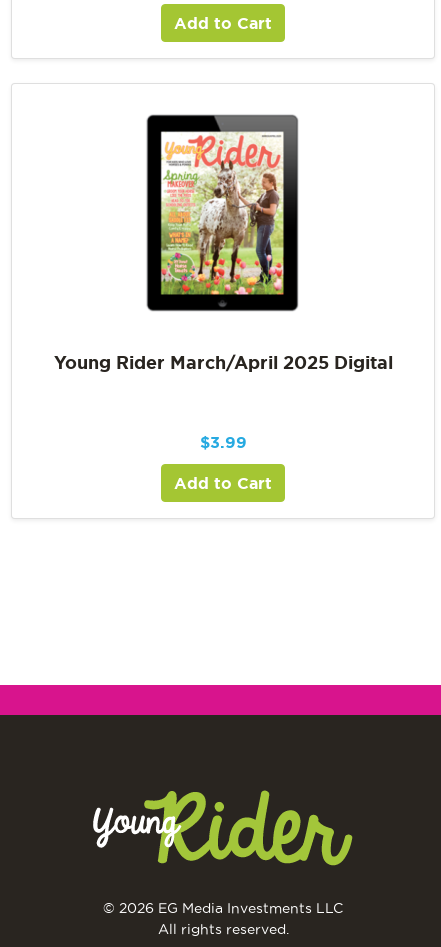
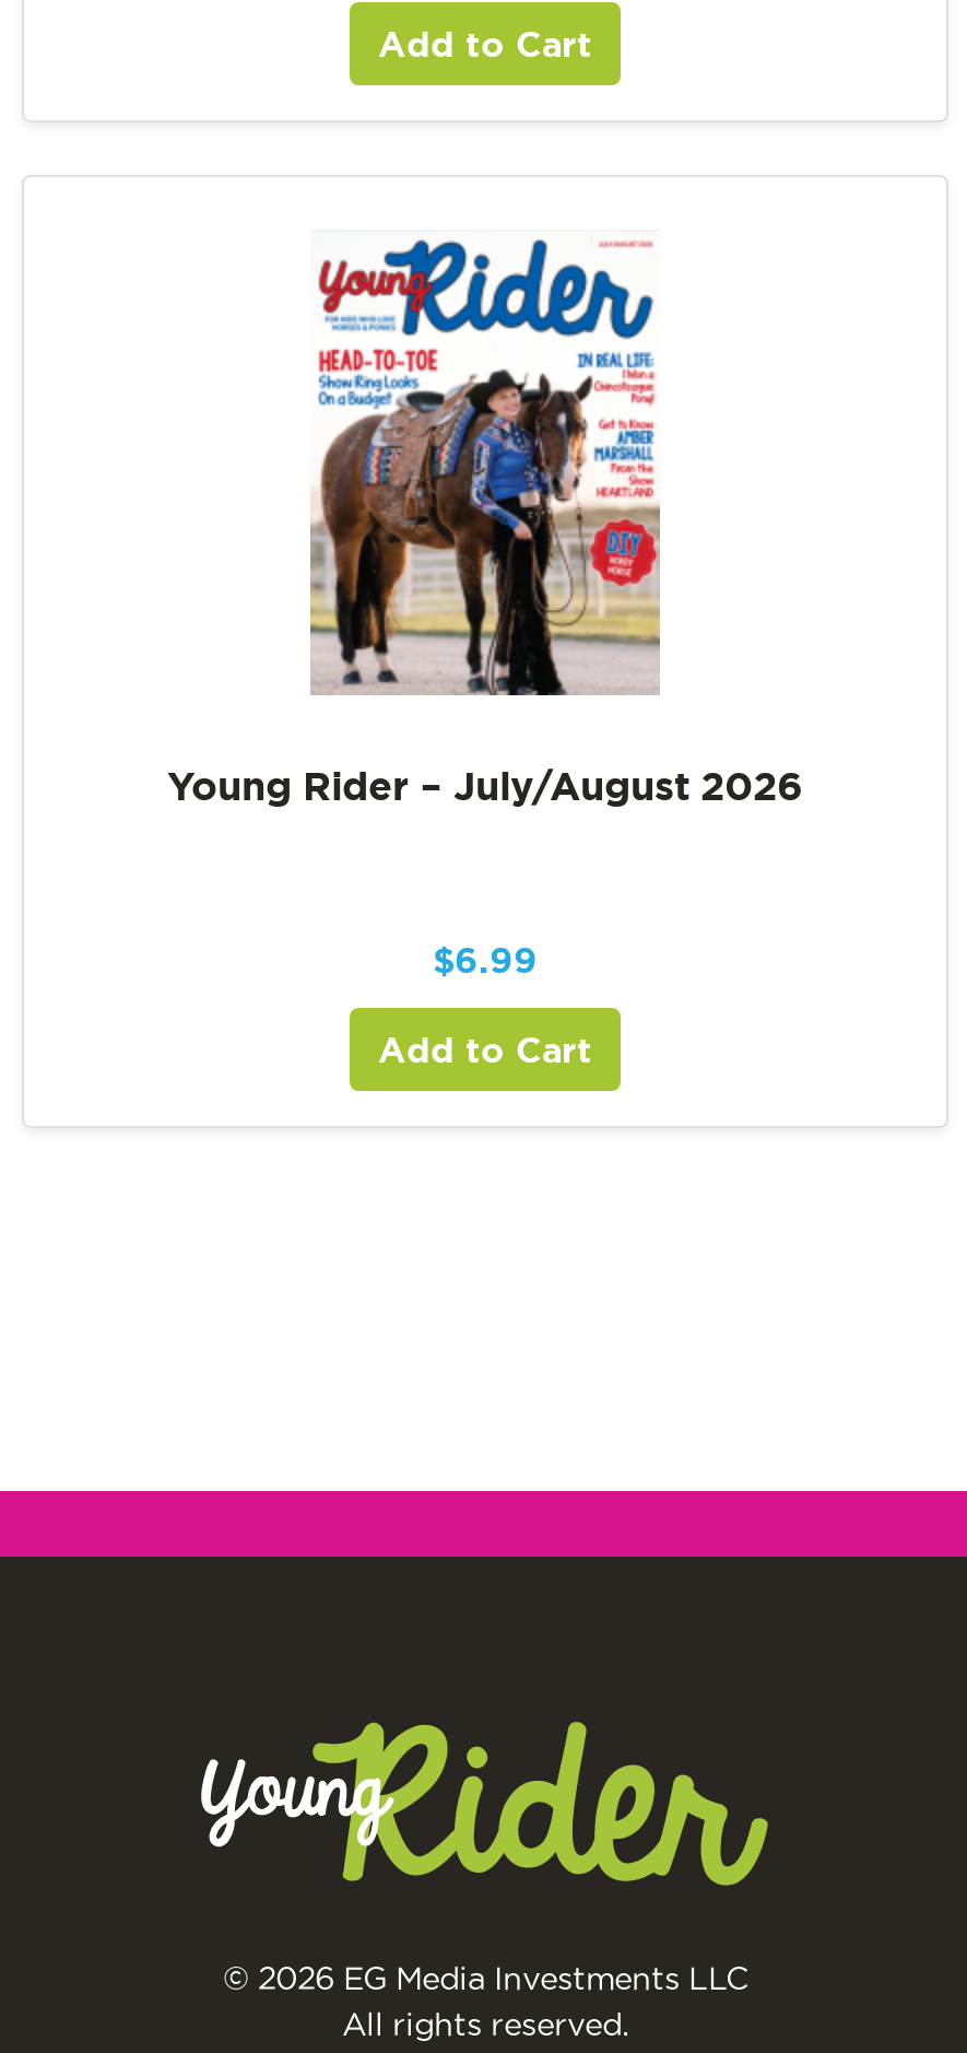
- [image]
- Young Rider March/April 2025 Digital
+ [image]
+ Young Rider – July/August 2026

- $3.99
+ $6.99
